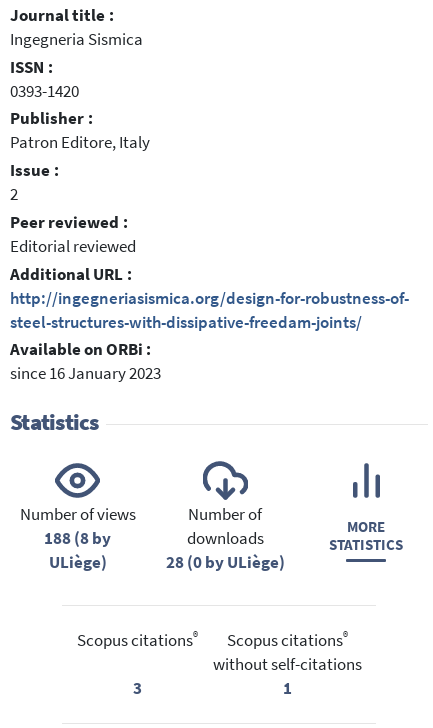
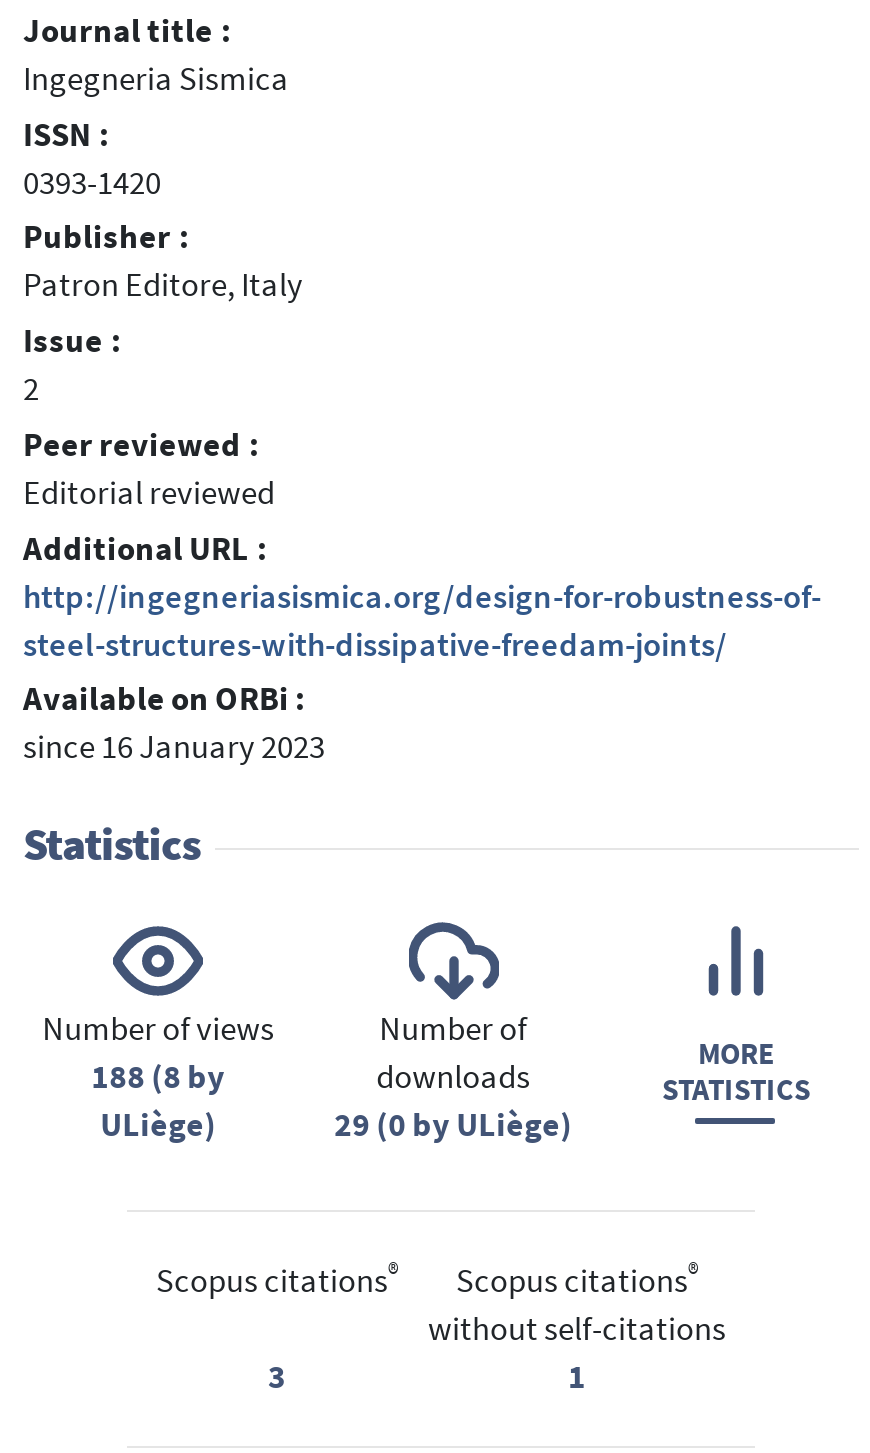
- 28 (0 by ULiège)
+ 29 (0 by ULiège)
